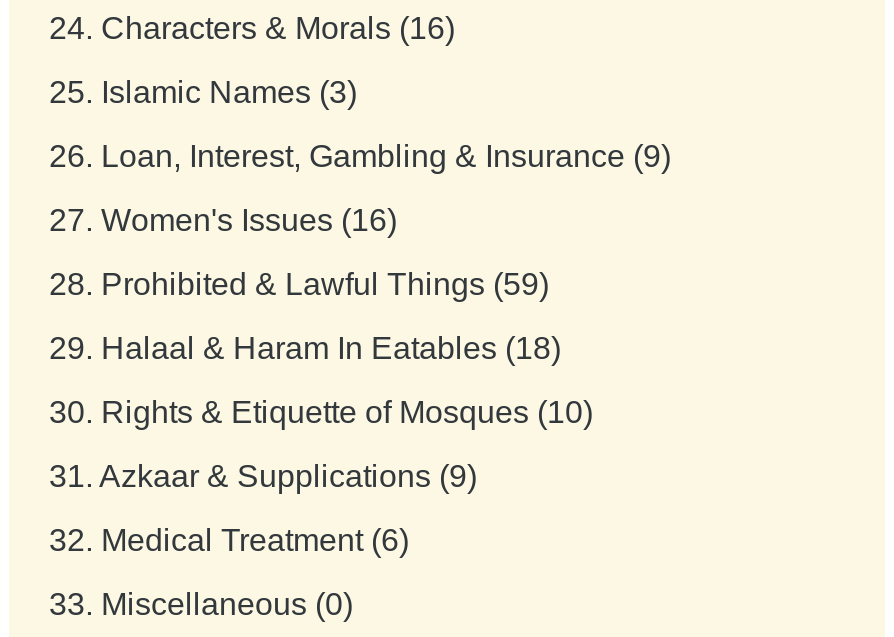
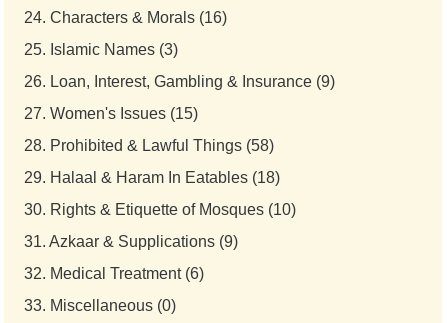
- 27. Women's Issues (16)
+ 27. Women's Issues (15)

- 28. Prohibited & Lawful Things (59)
+ 28. Prohibited & Lawful Things (58)
